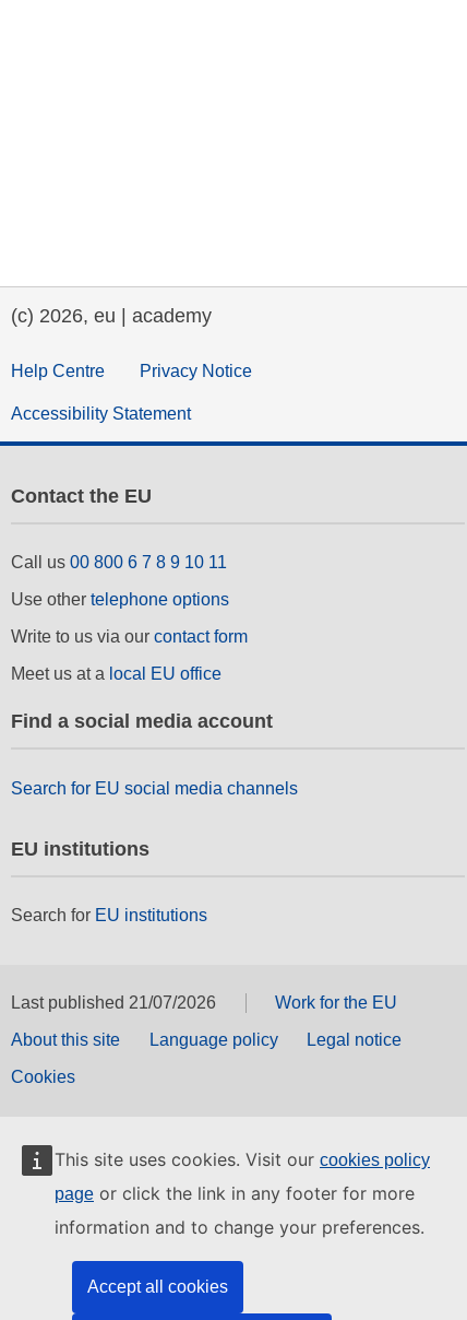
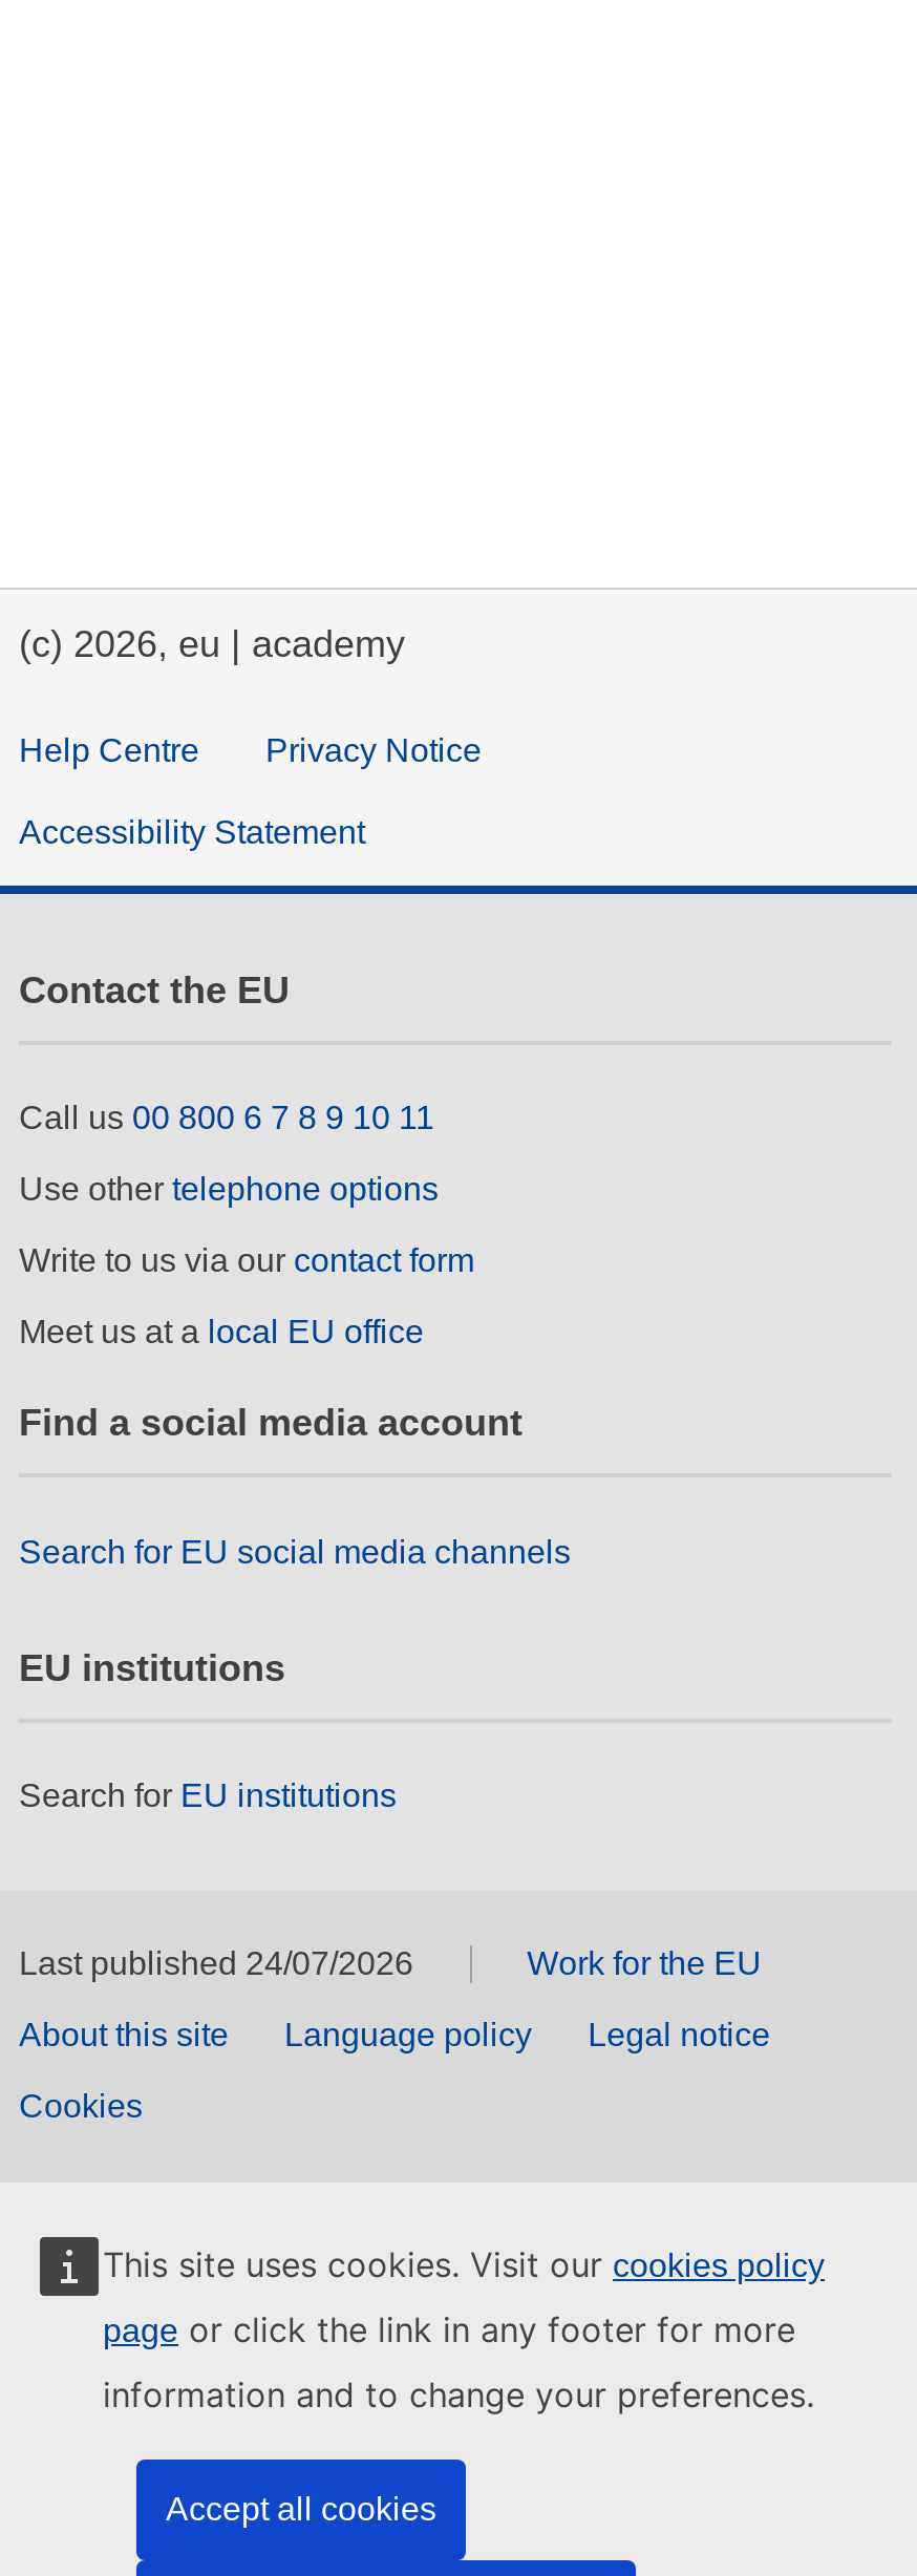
- Last published 21/07/2026
+ Last published 24/07/2026
